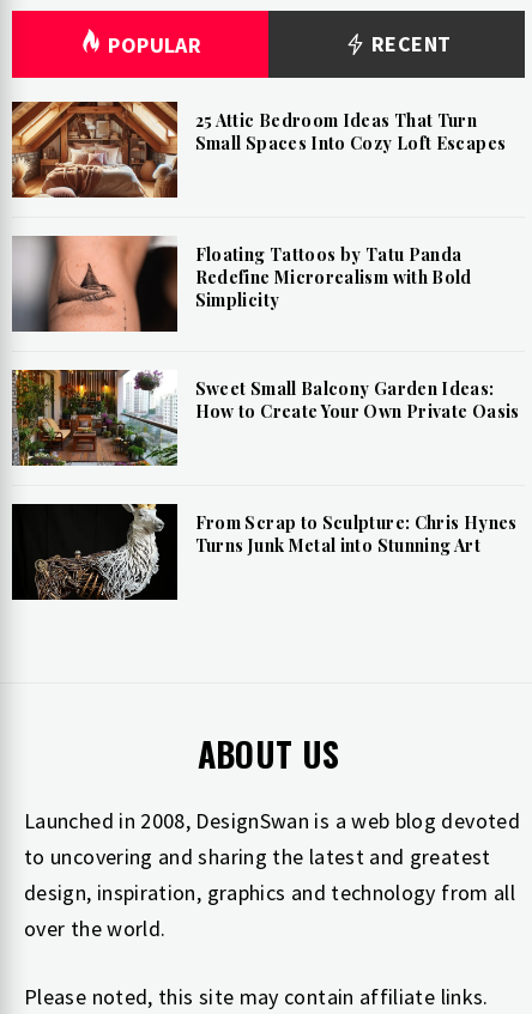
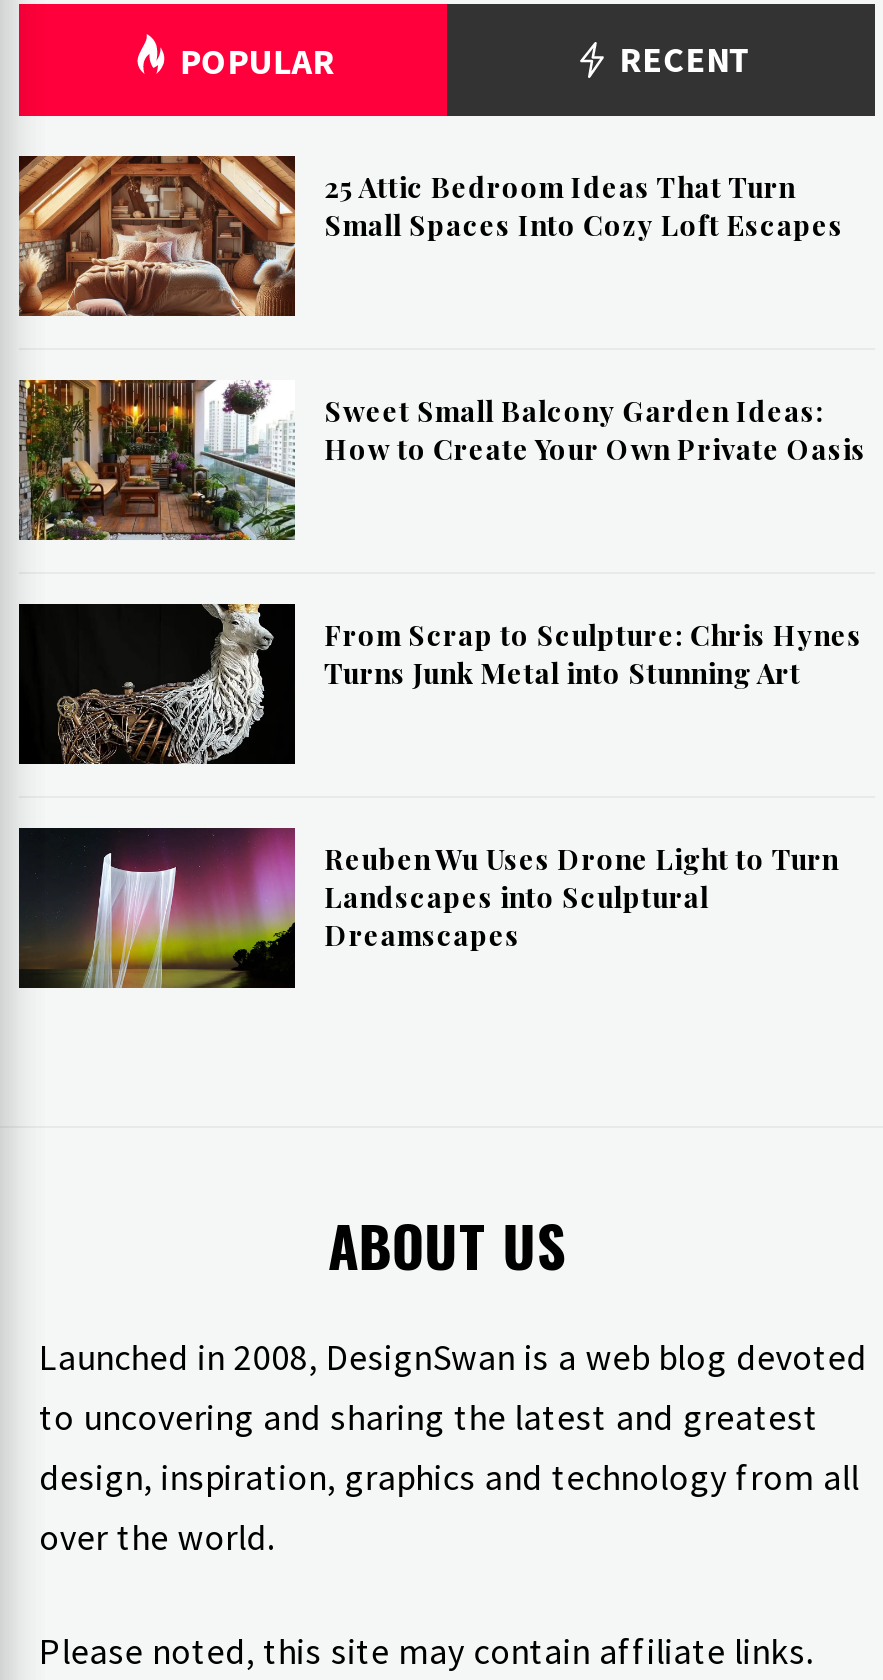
- [image]
- Floating Tattoos by Tatu Panda
- Redefine Microrealism with Bold
- Simplicity

moved up: [image] | Sweet Small Balcony Garden Ideas: | How to Create Your Own Private Oasis | From Scrap to Sculpture: Chris Hynes | Turns Junk Metal into Stunning Art

+ [image]
+ Reuben Wu Uses Drone Light to Turn
+ Landscapes into Sculptural
+ Dreamscapes
